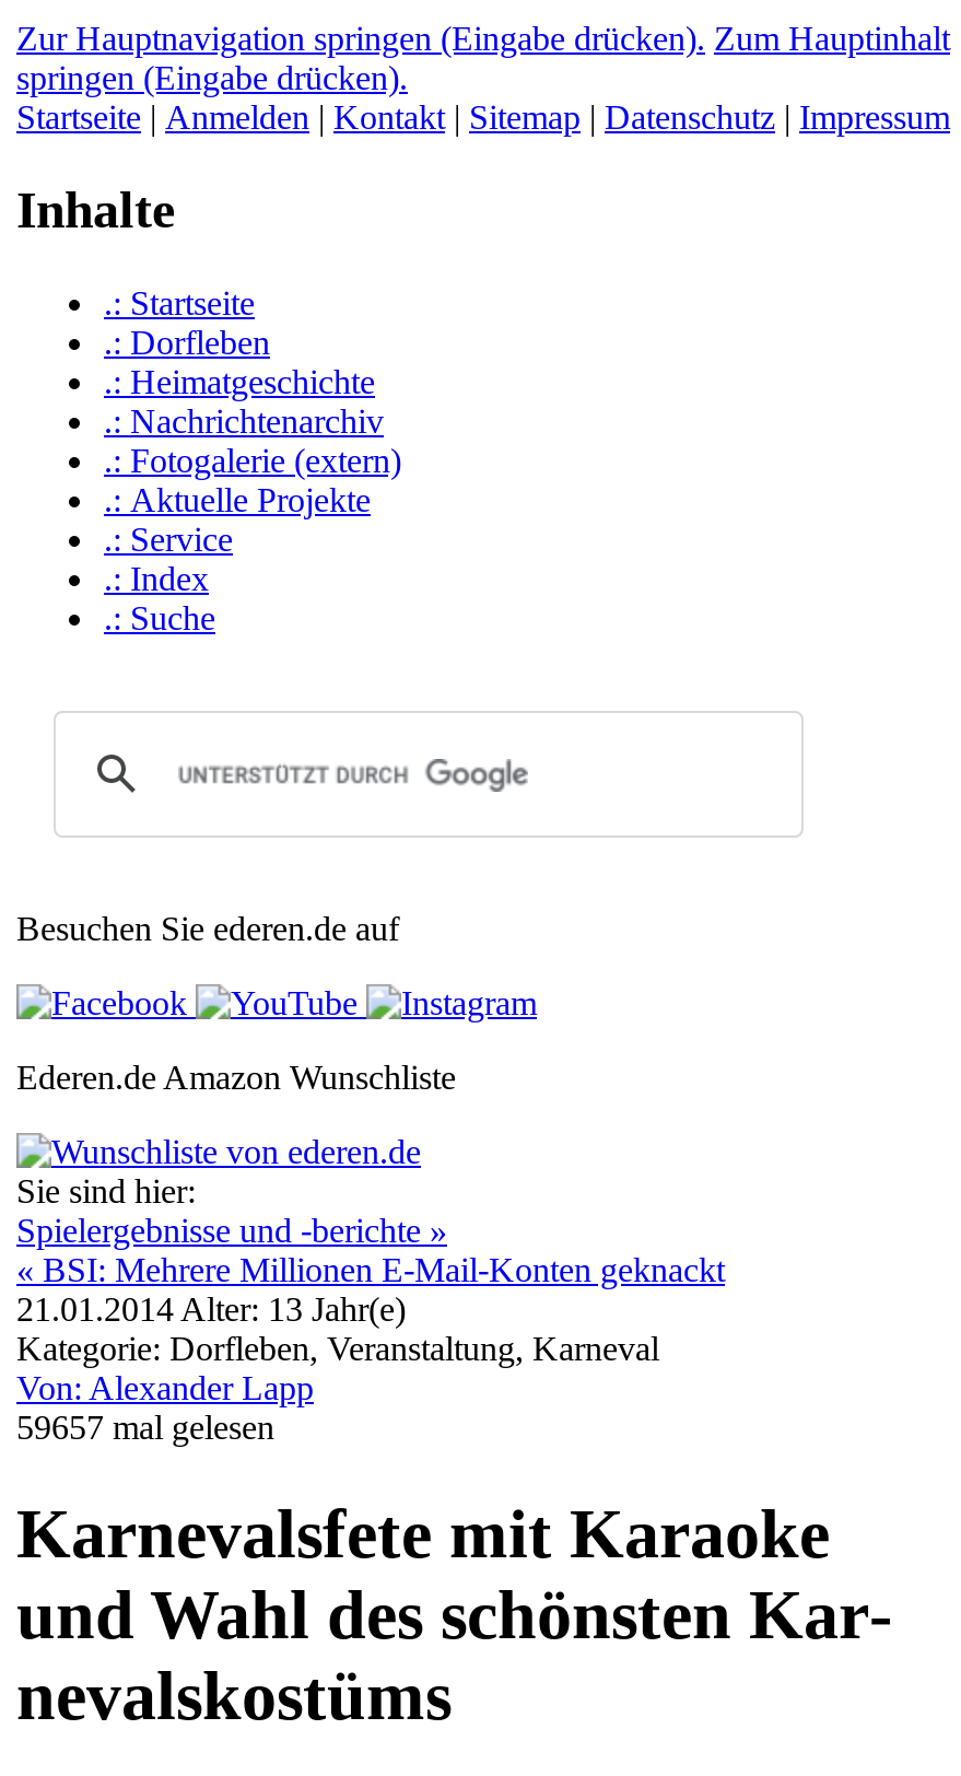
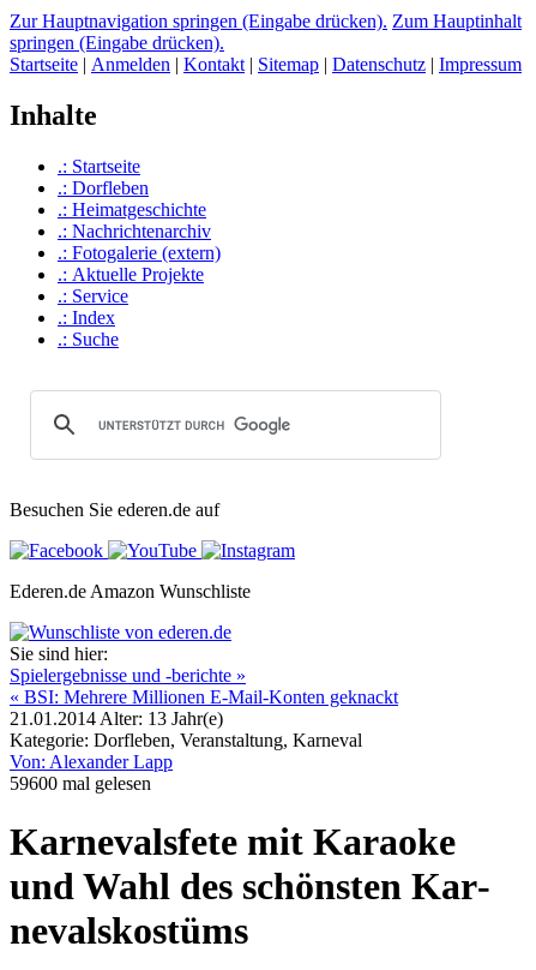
- 59657 mal gelesen
+ 59600 mal gelesen
